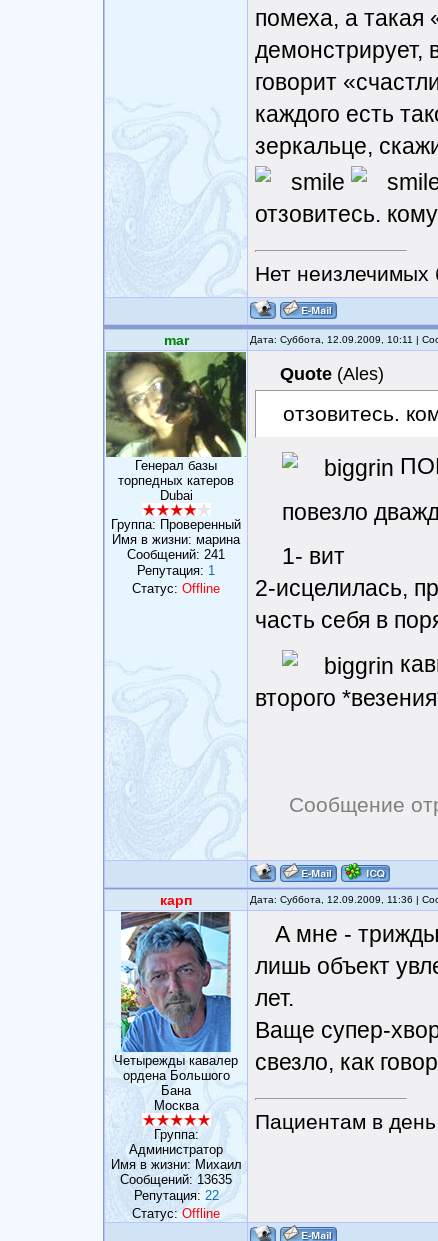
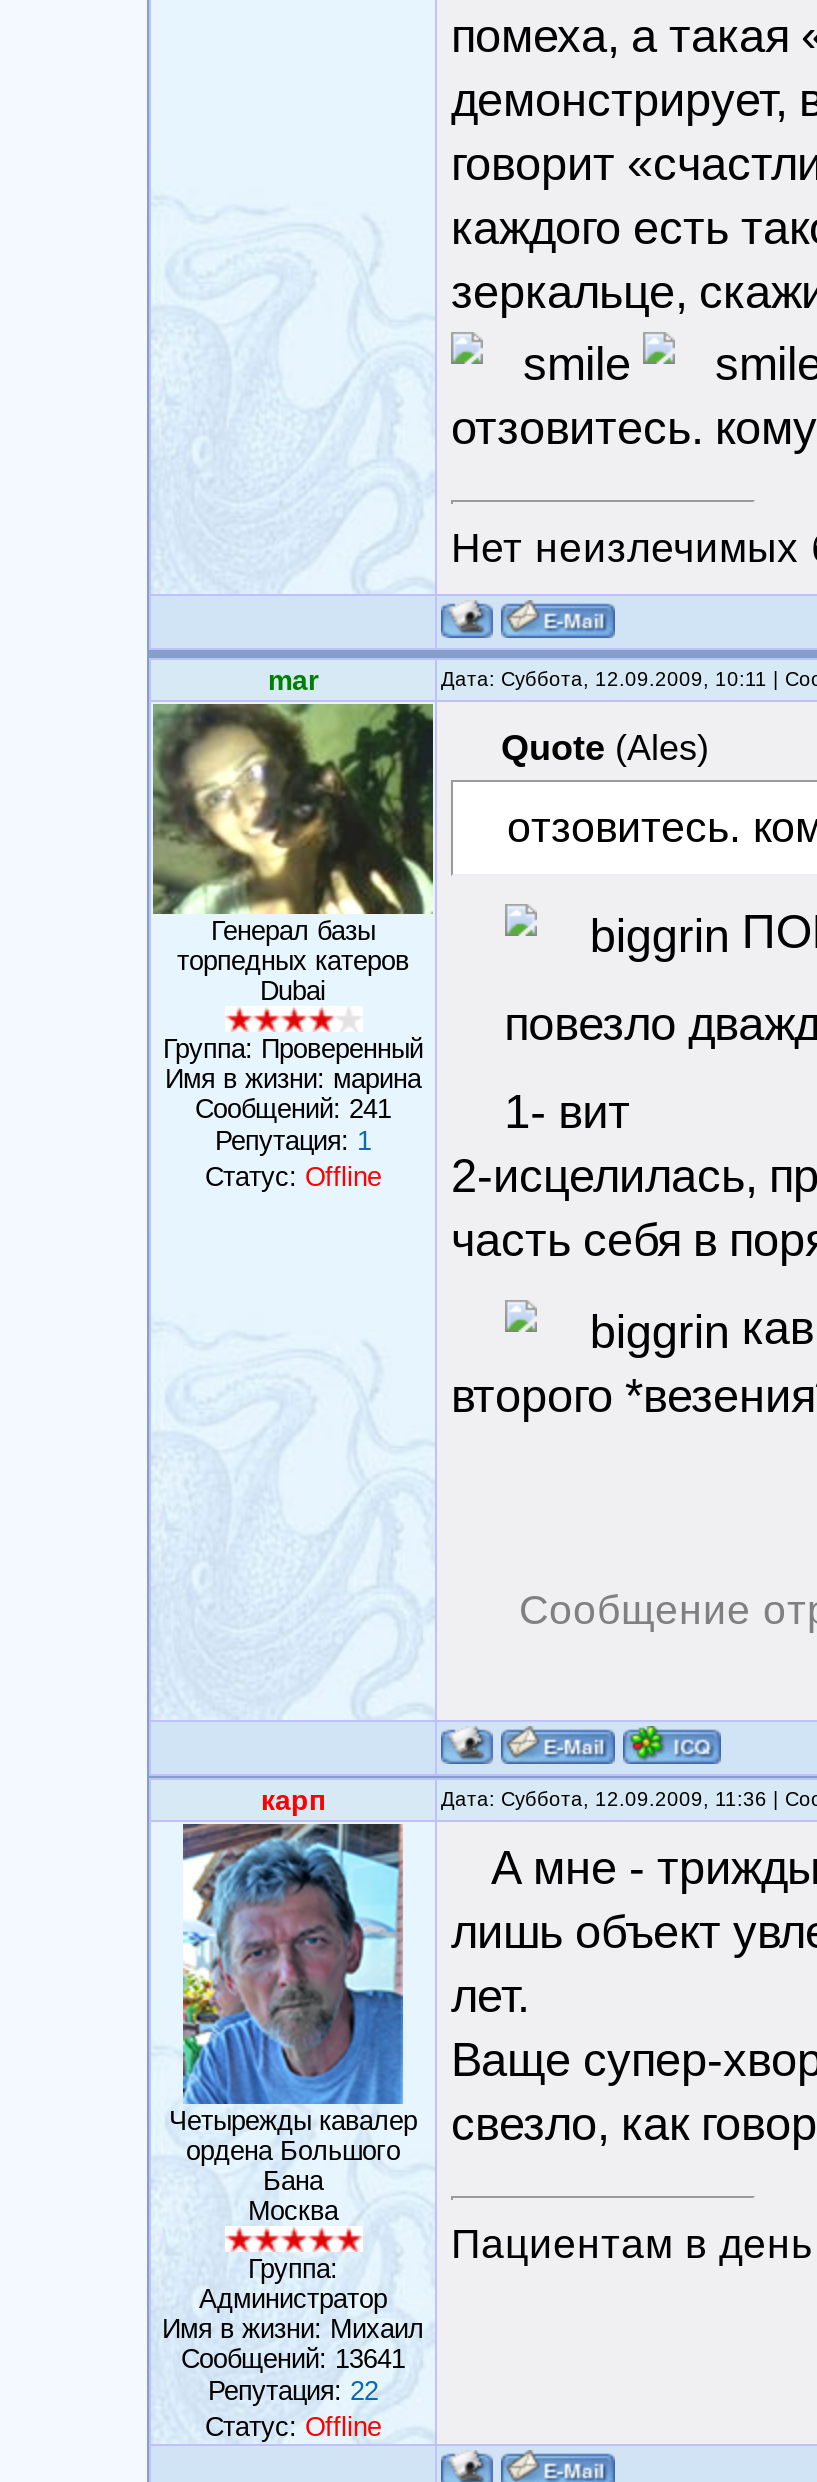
- Сообщений: 13635
+ Сообщений: 13641
